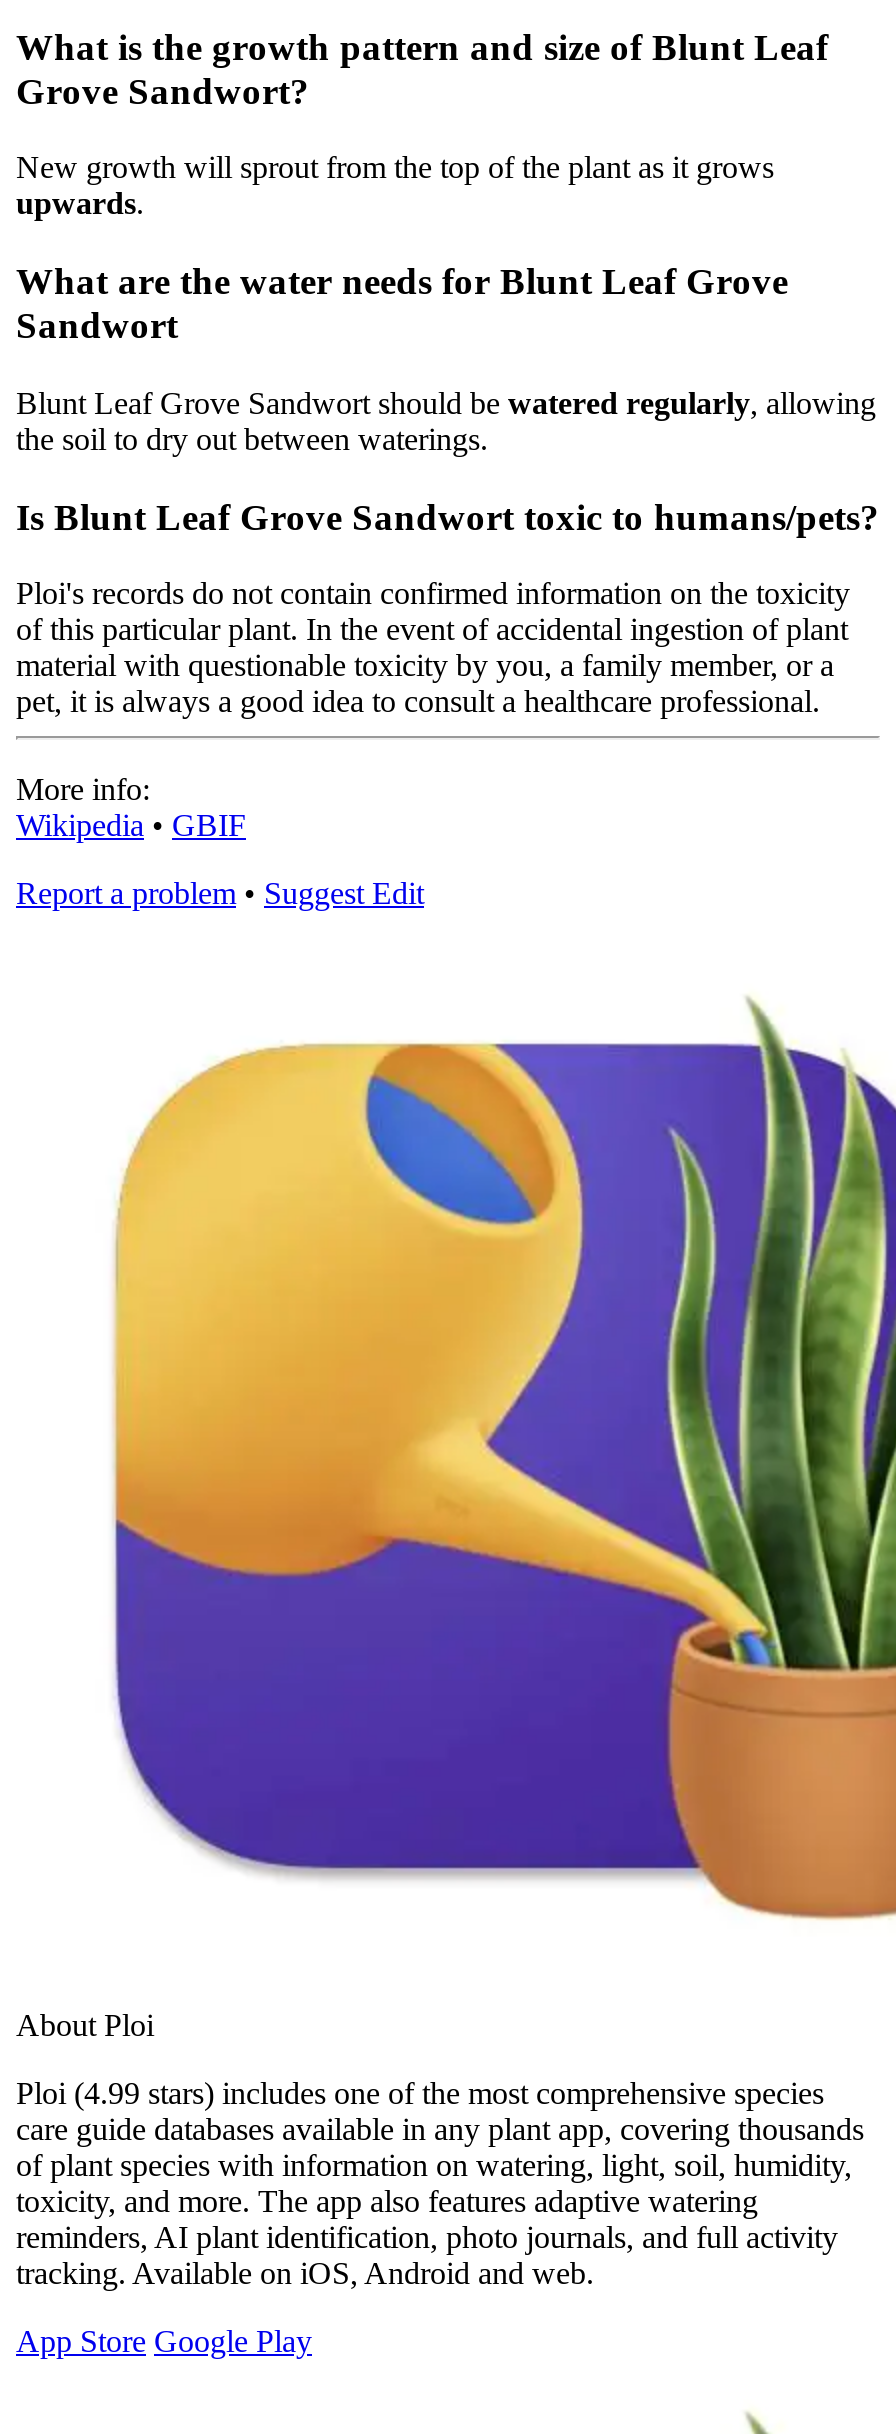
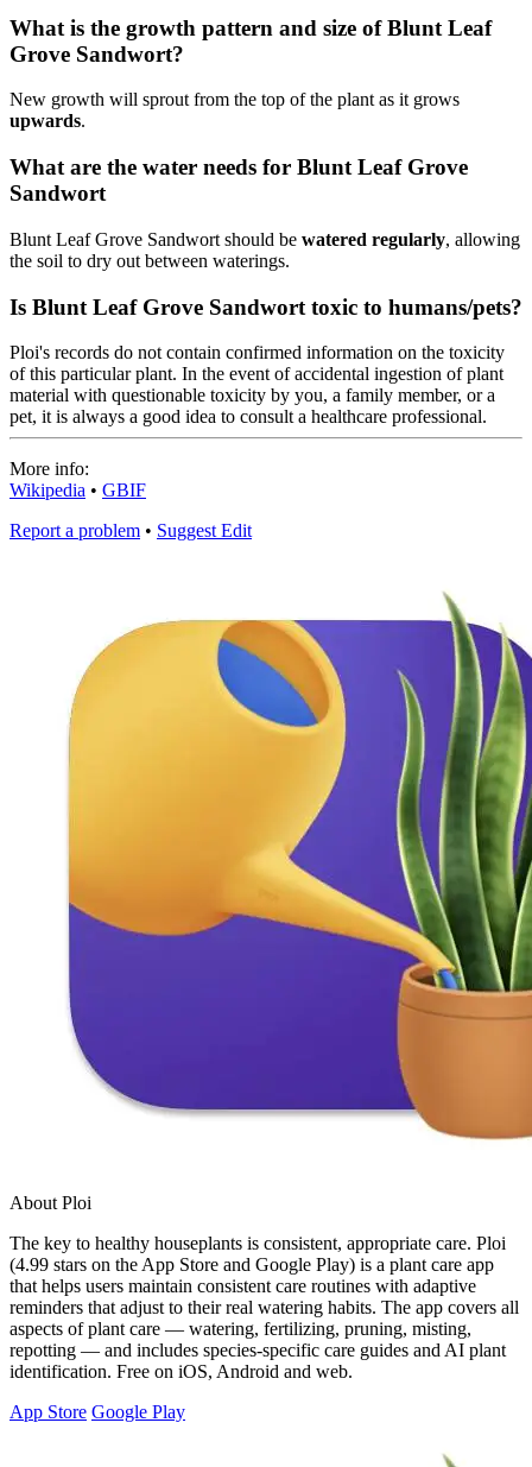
- Ploi (4.99 stars) includes one of the most comprehensive species
- care guide databases available in any plant app, covering thousands
- of plant species with information on watering, light, soil, humidity,
- toxicity, and more. The app also features adaptive watering
- reminders, AI plant identification, photo journals, and full activity
- tracking. Available on iOS, Android and web.
+ The key to healthy houseplants is consistent, appropriate care. Ploi
+ (4.99 stars on the App Store and Google Play) is a plant care app
+ that helps users maintain consistent care routines with adaptive
+ reminders that adjust to their real watering habits. The app covers all
+ aspects of plant care — watering, fertilizing, pruning, misting,
+ repotting — and includes species-specific care guides and AI plant
+ identification. Free on iOS, Android and web.
